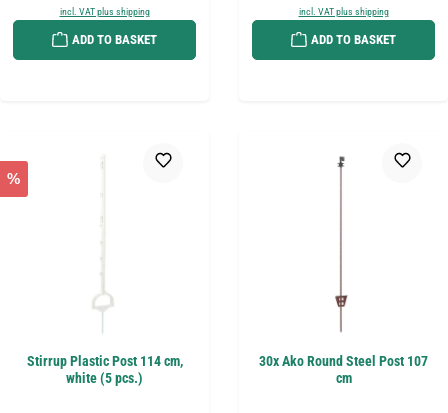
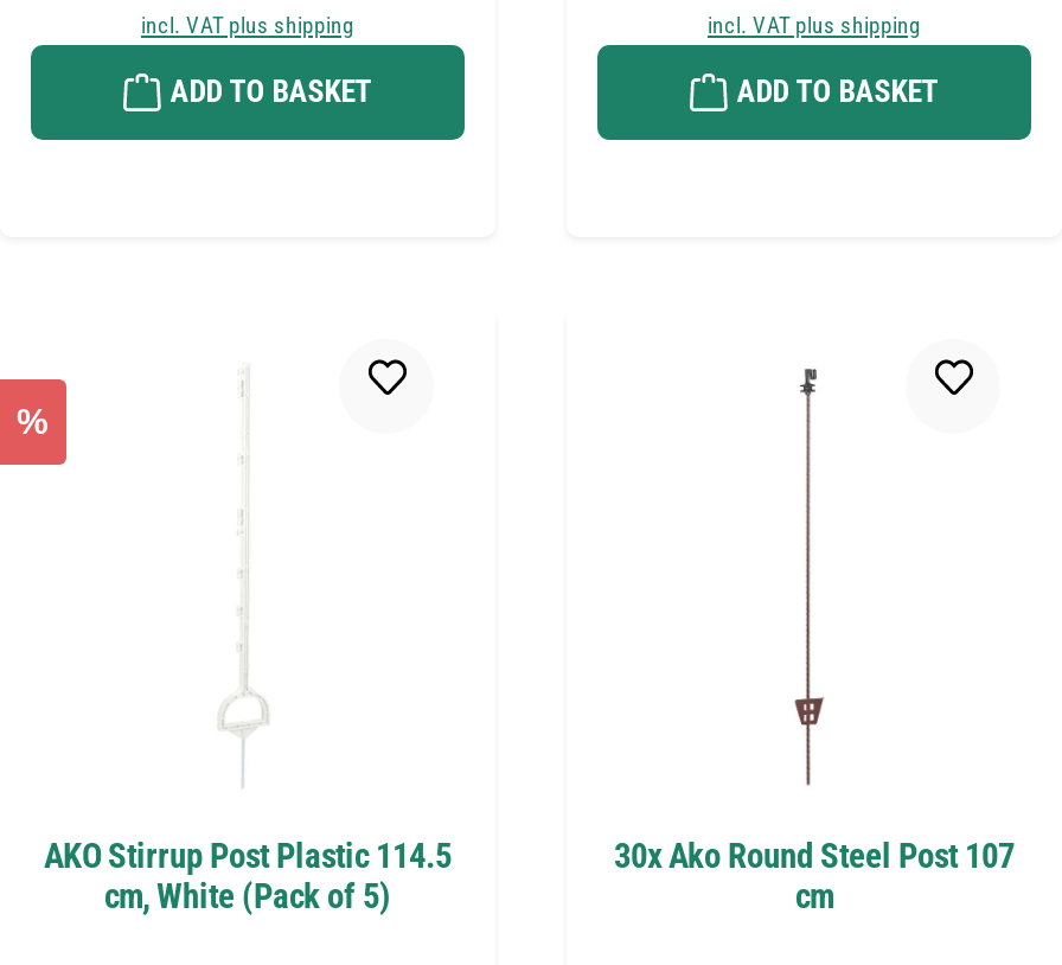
- Stirrup Plastic Post 114 cm,
- white (5 pcs.)
+ AKO Stirrup Post Plastic 114.5
+ cm, White (Pack of 5)
